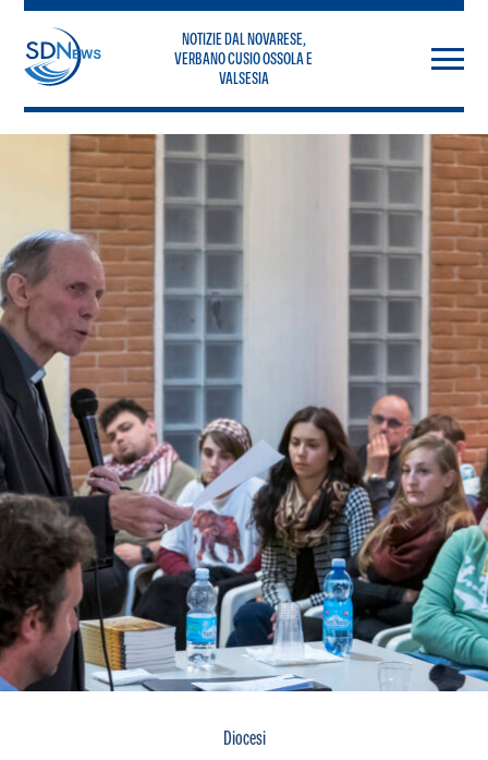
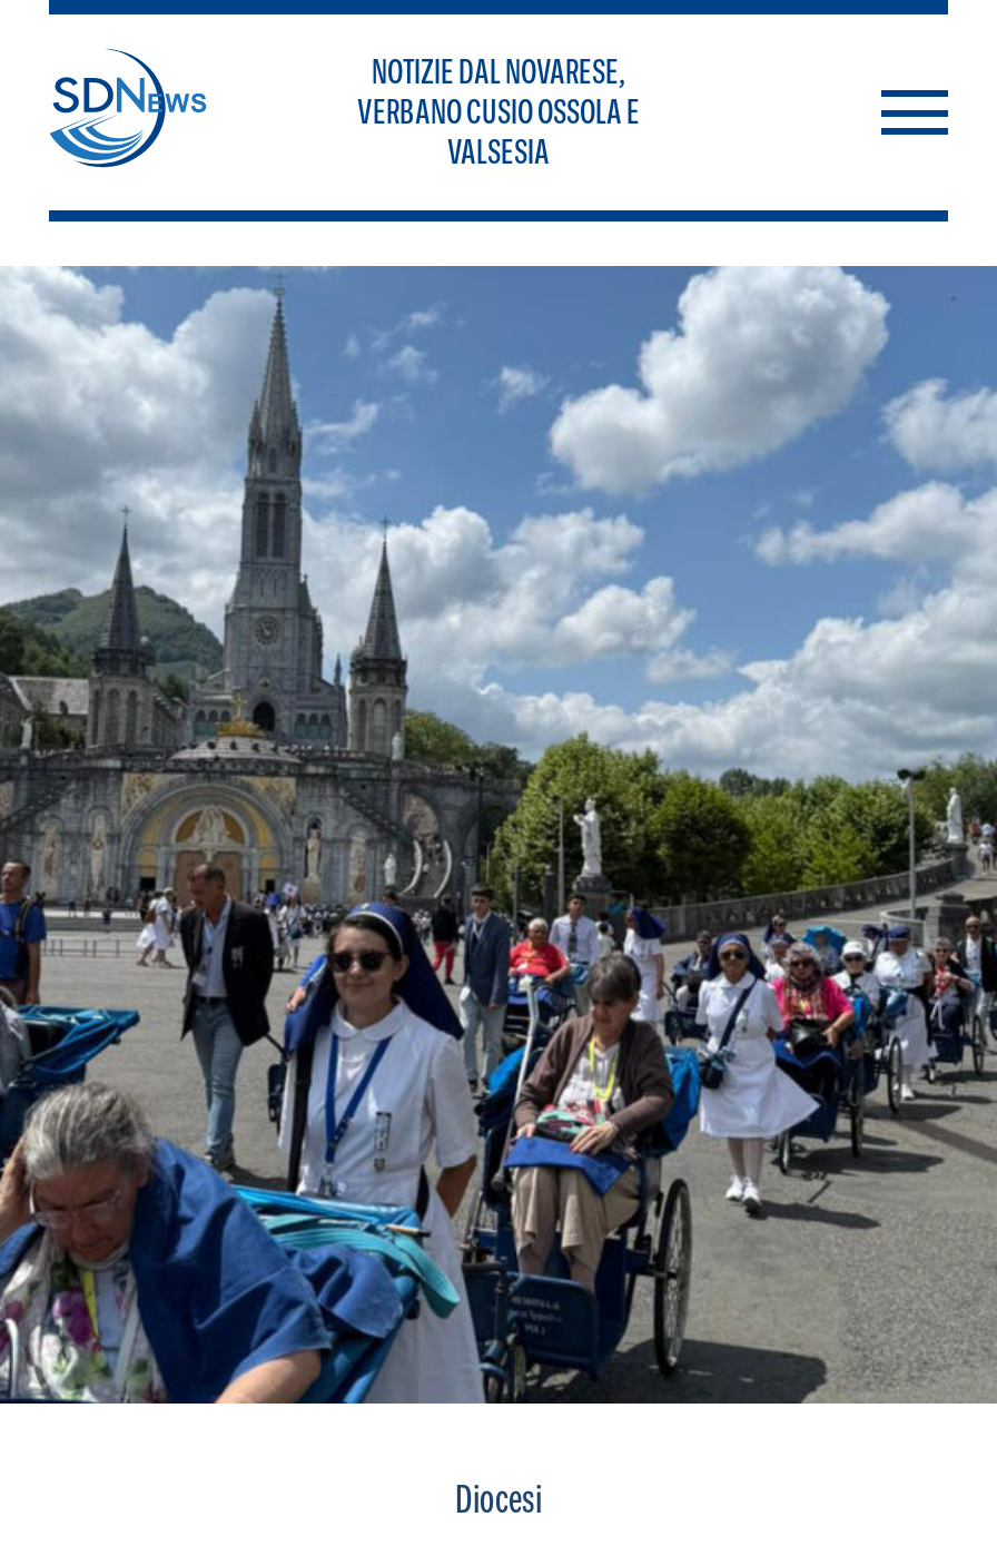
- [image]
+ [image]
